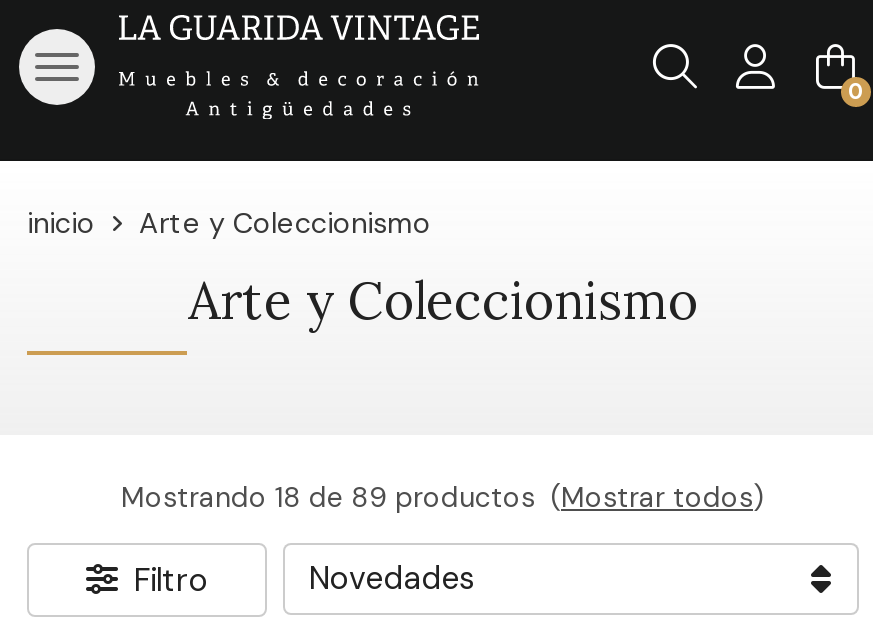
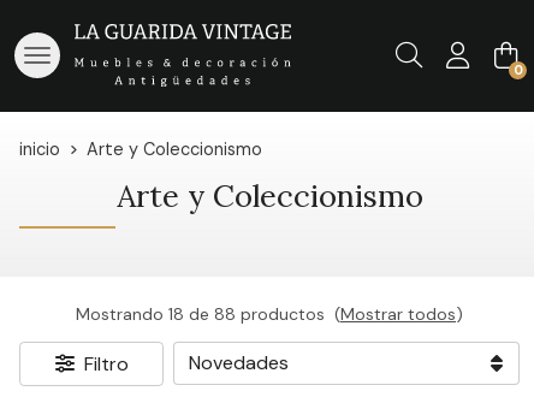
- Mostrando 18 de 89 productos (Mostrar todos)
+ Mostrando 18 de 88 productos (Mostrar todos)
